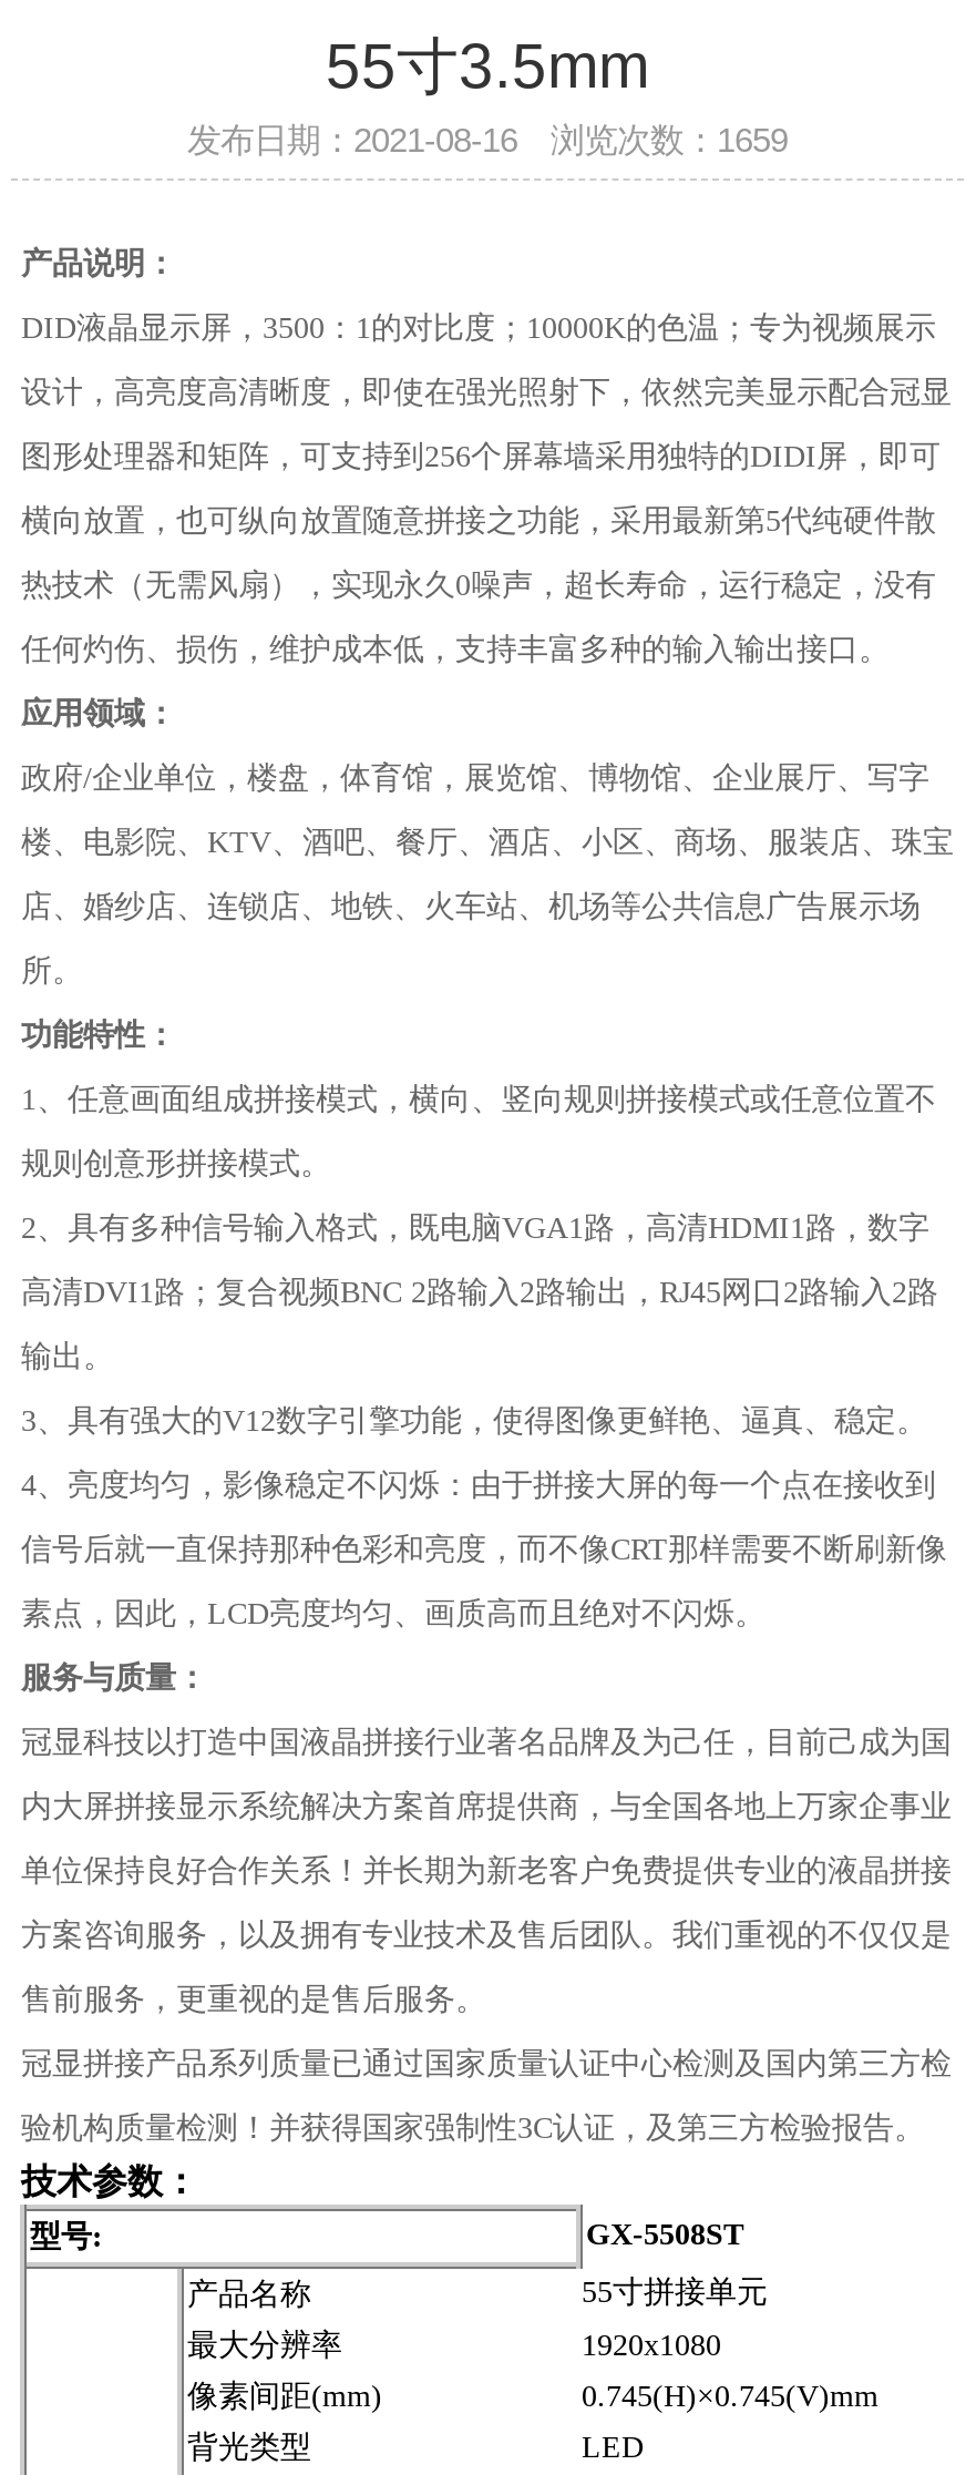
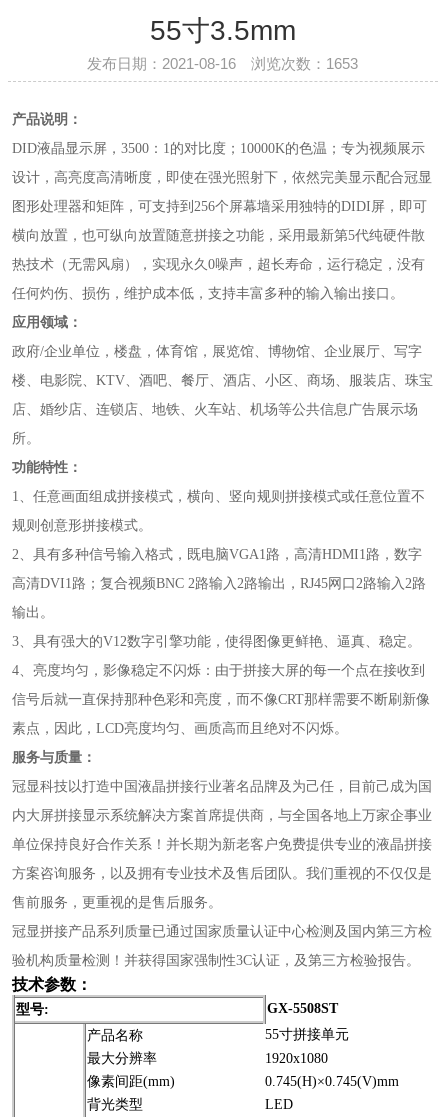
- 发布日期：2021-08-16 浏览次数：1659
+ 发布日期：2021-08-16 浏览次数：1653
